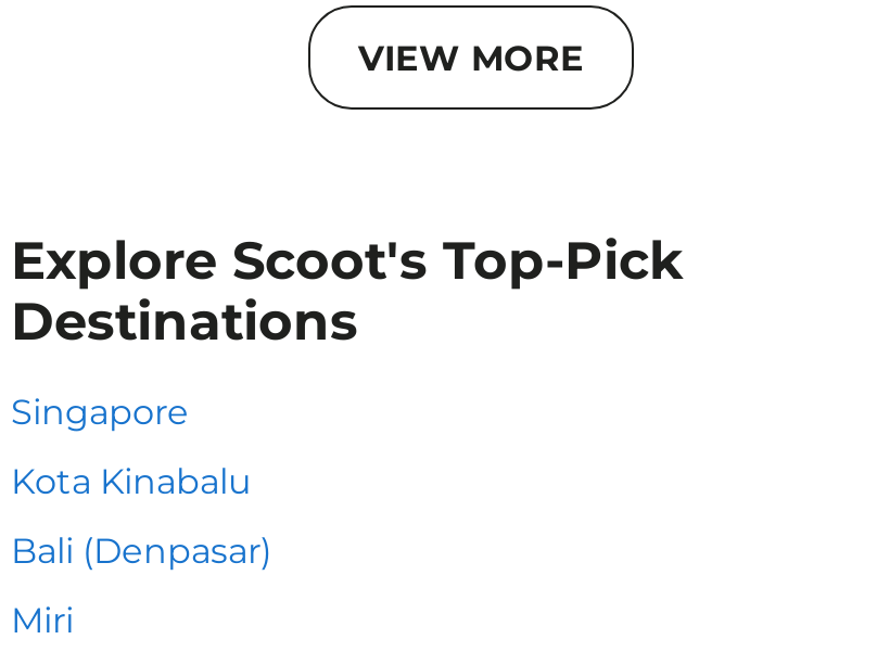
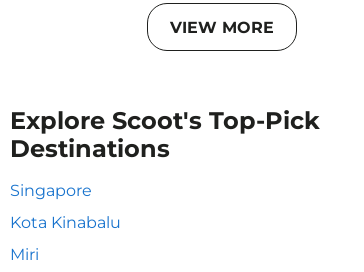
- Bali (Denpasar)
